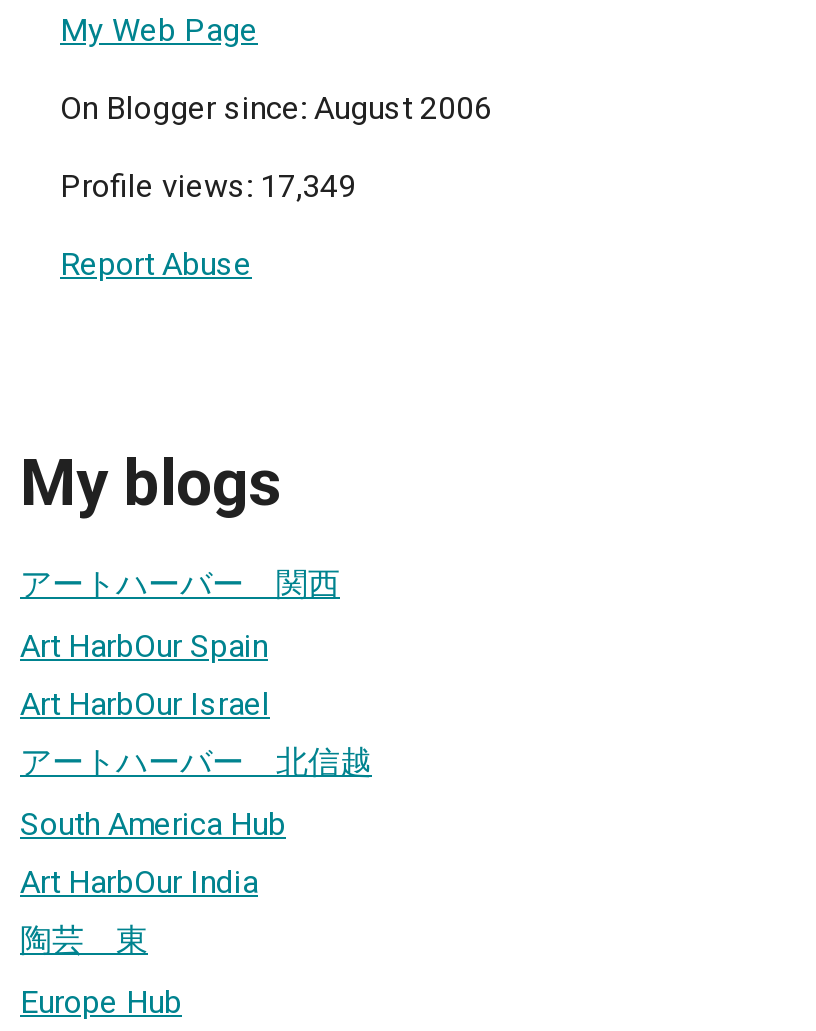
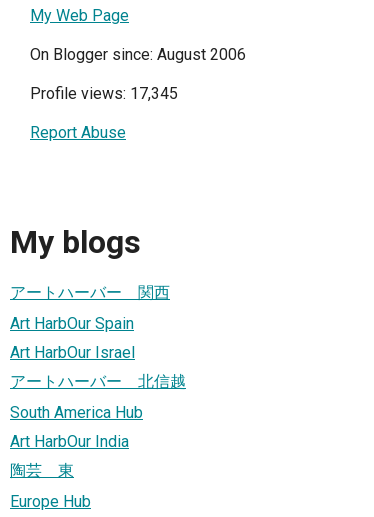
- Profile views: 17,349
+ Profile views: 17,345
